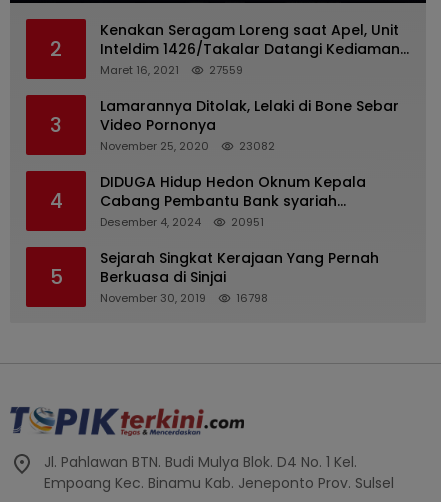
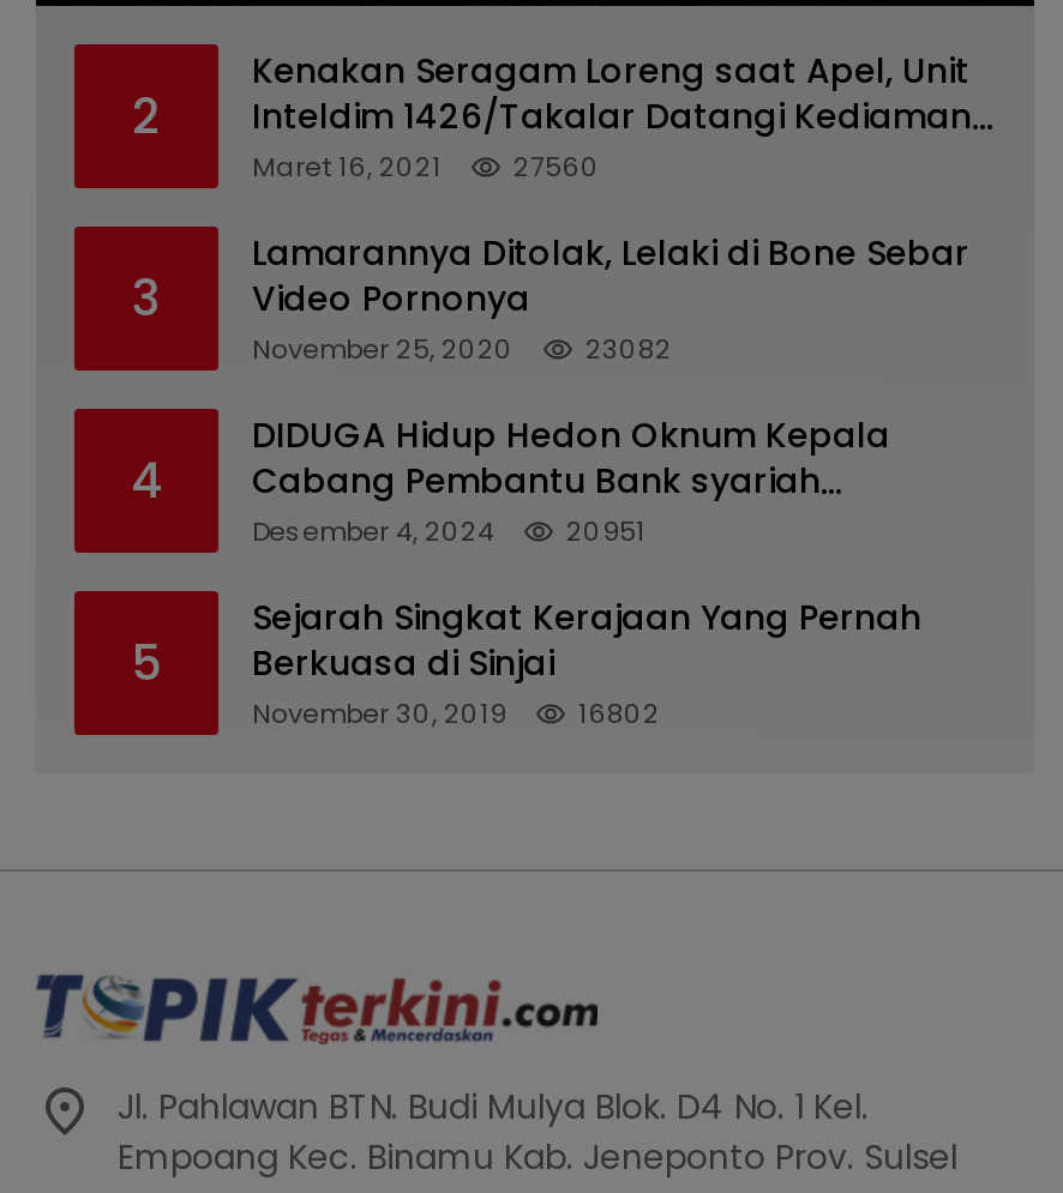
- 27559
+ 27560

- November 30, 2019 16798
+ November 30, 2019 16802
